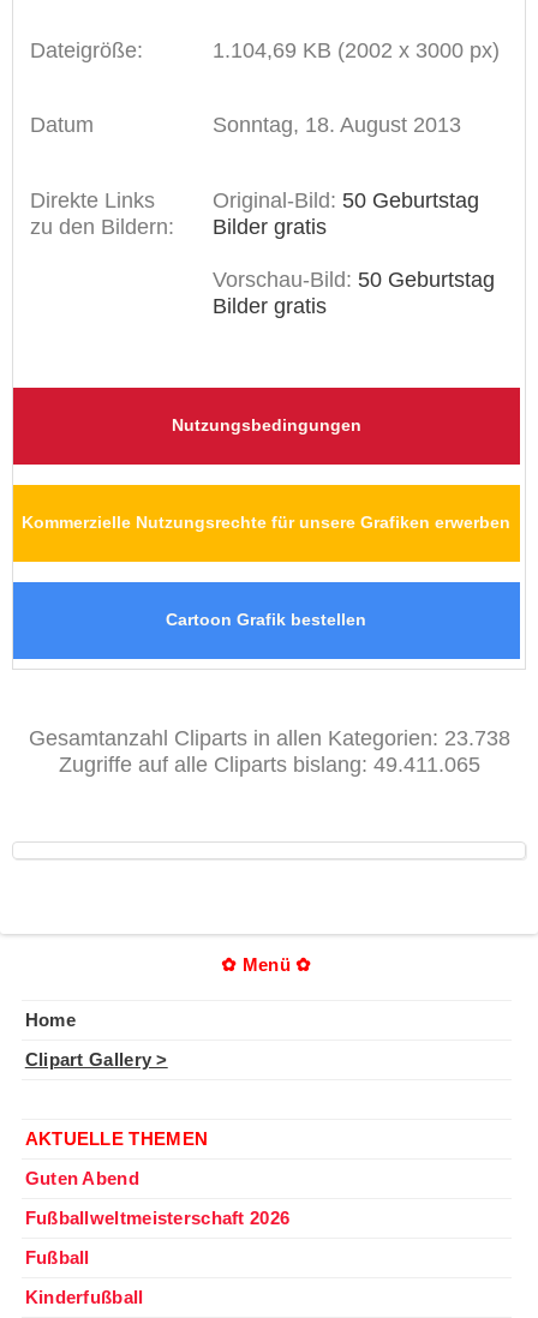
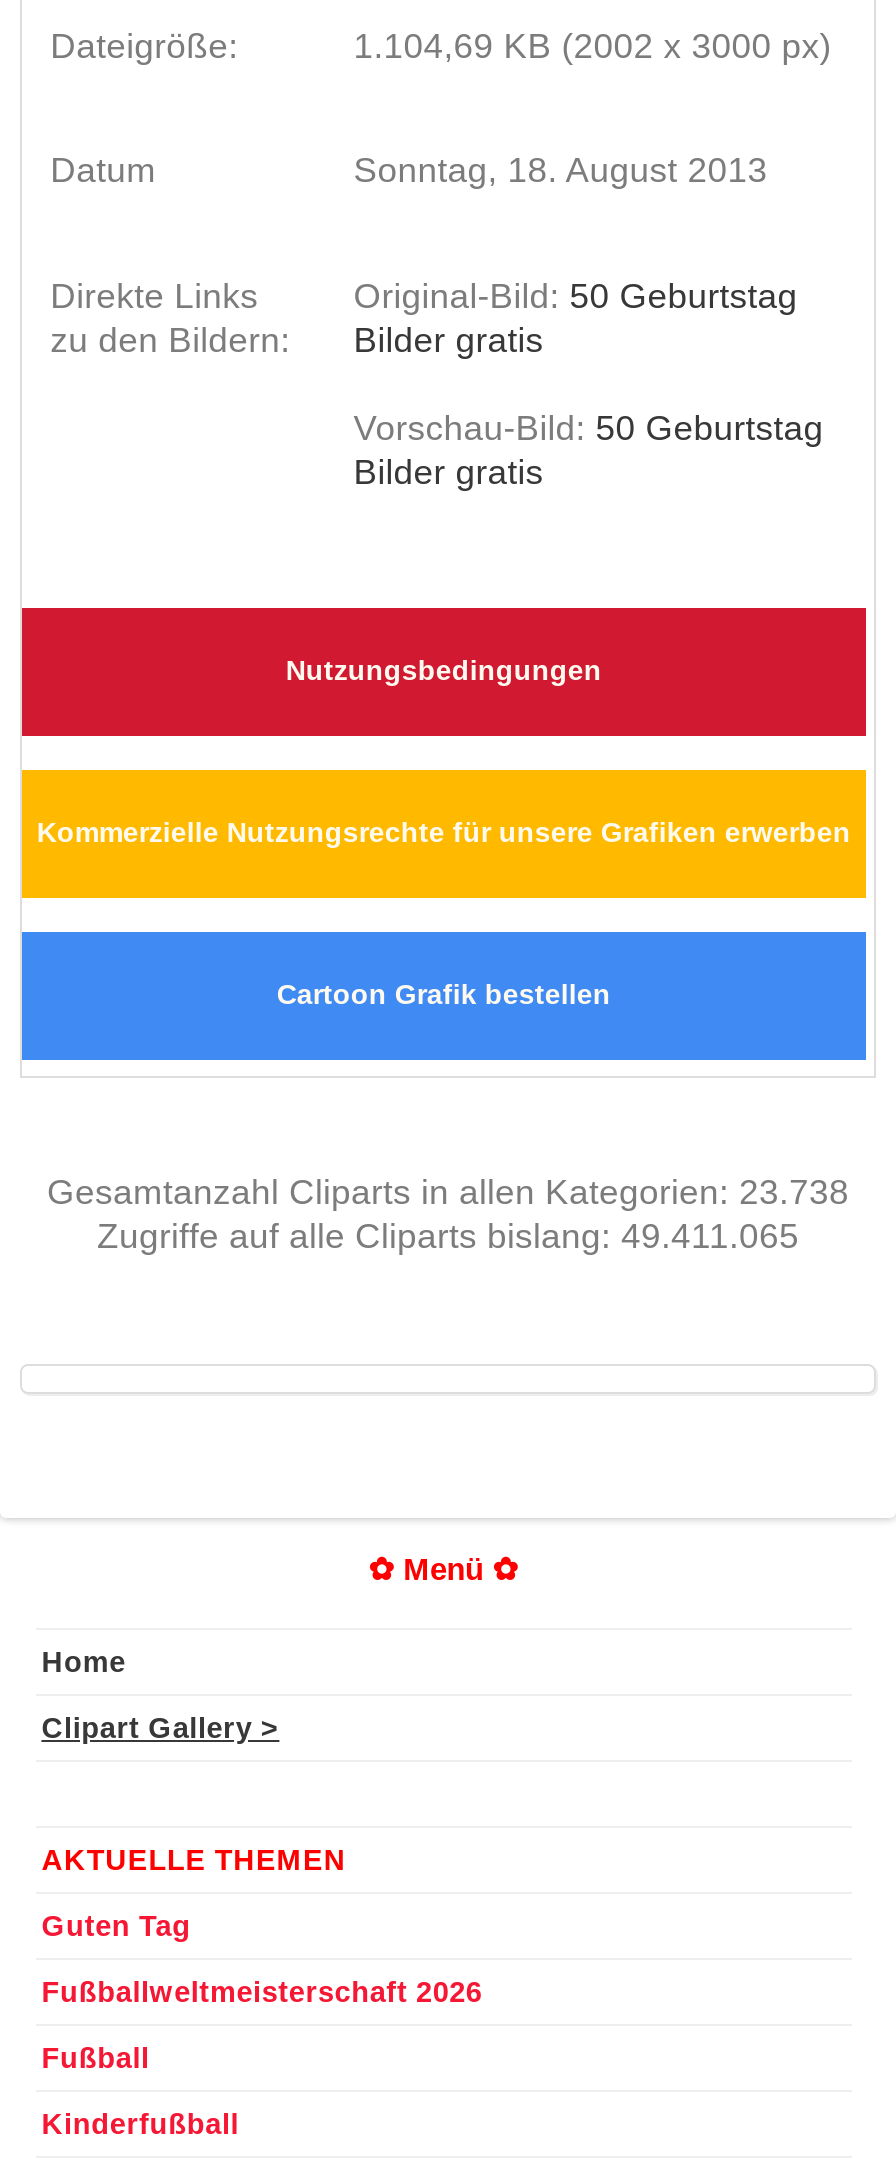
- Guten Abend
+ Guten Tag
